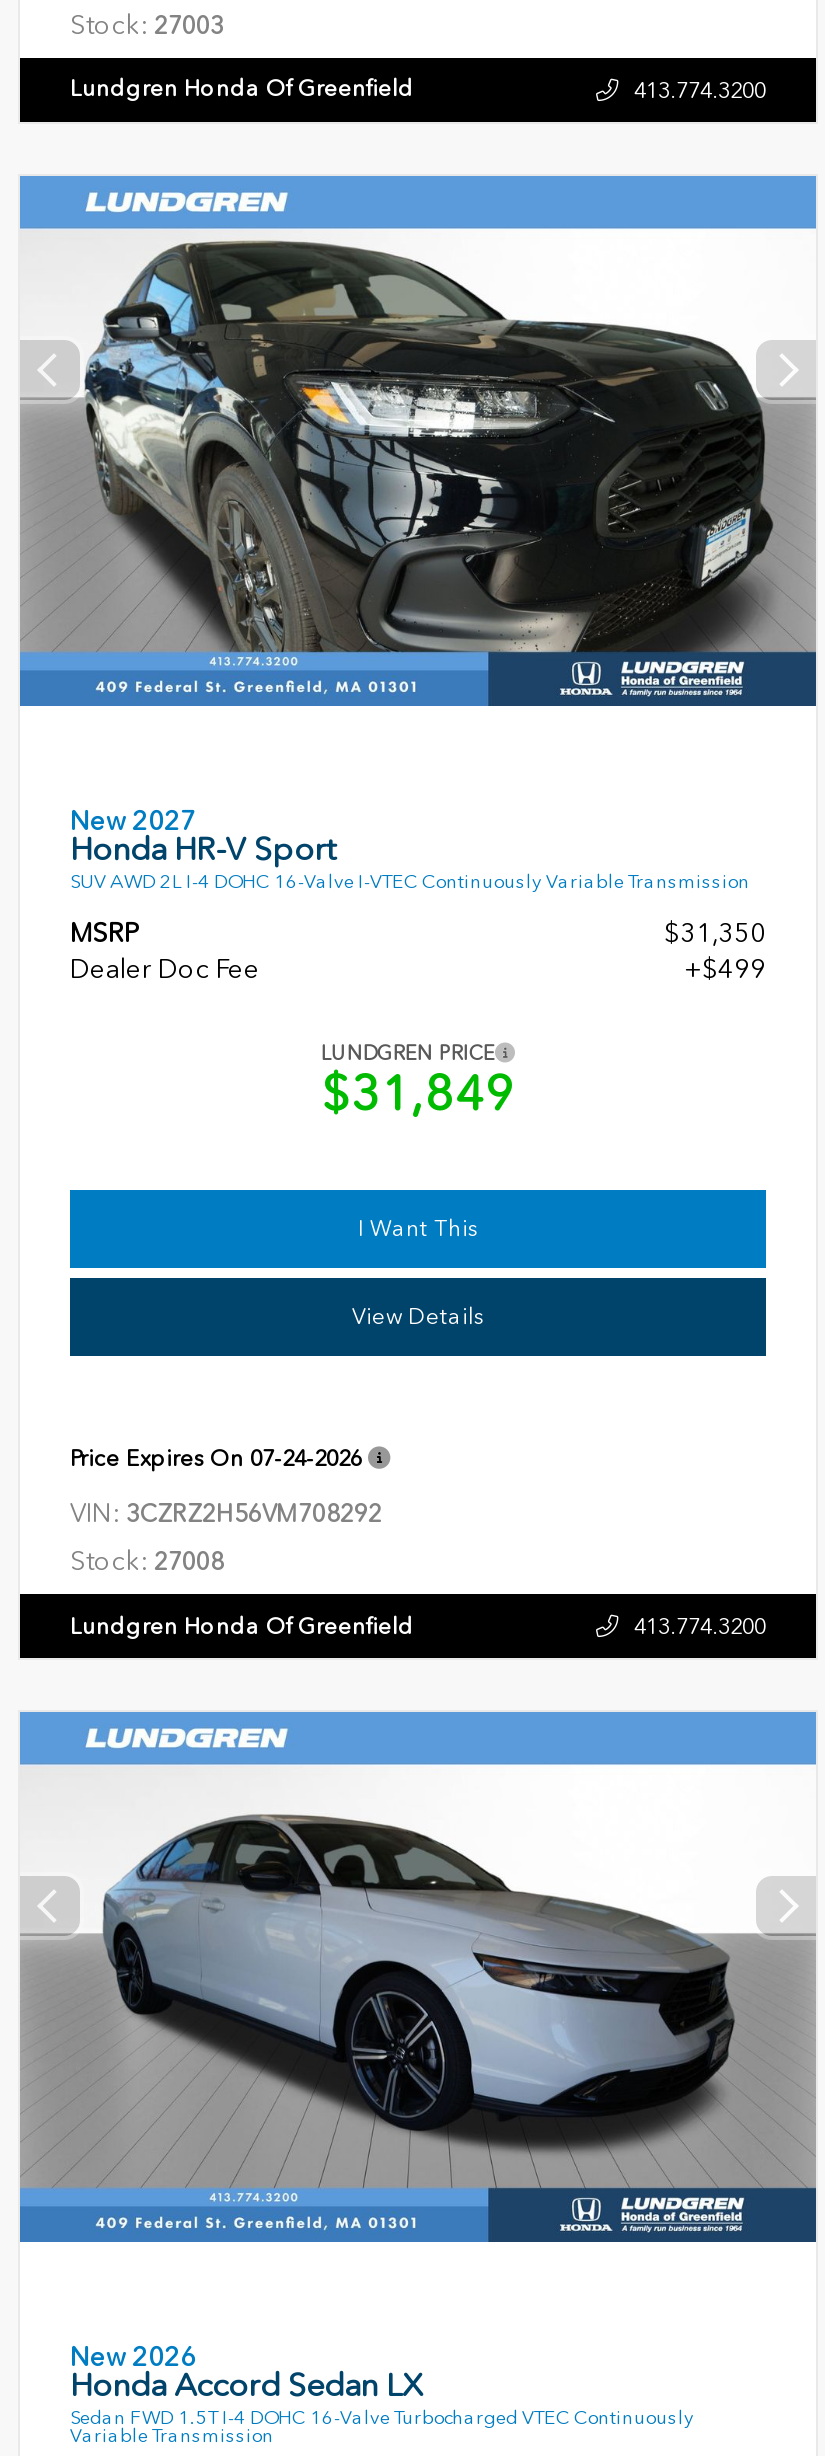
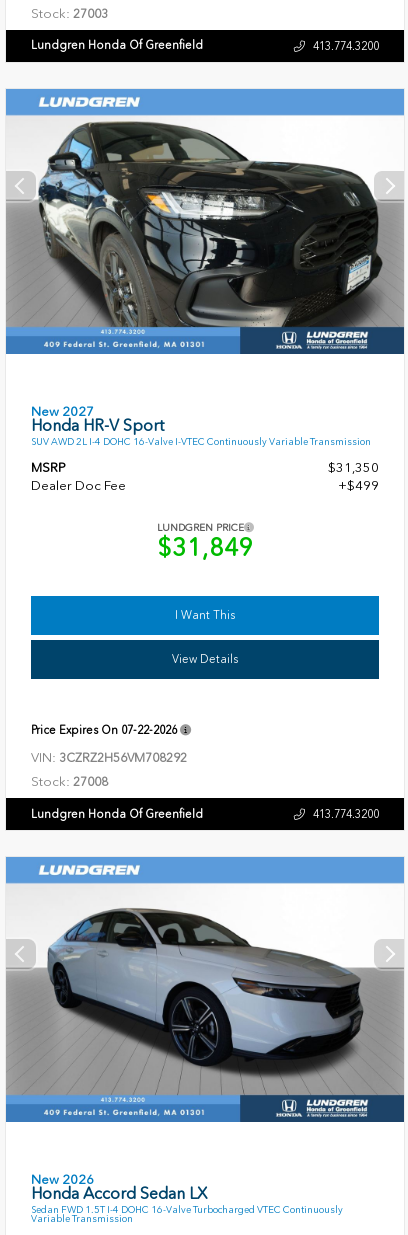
- Price Expires On 07-24-2026
+ Price Expires On 07-22-2026
